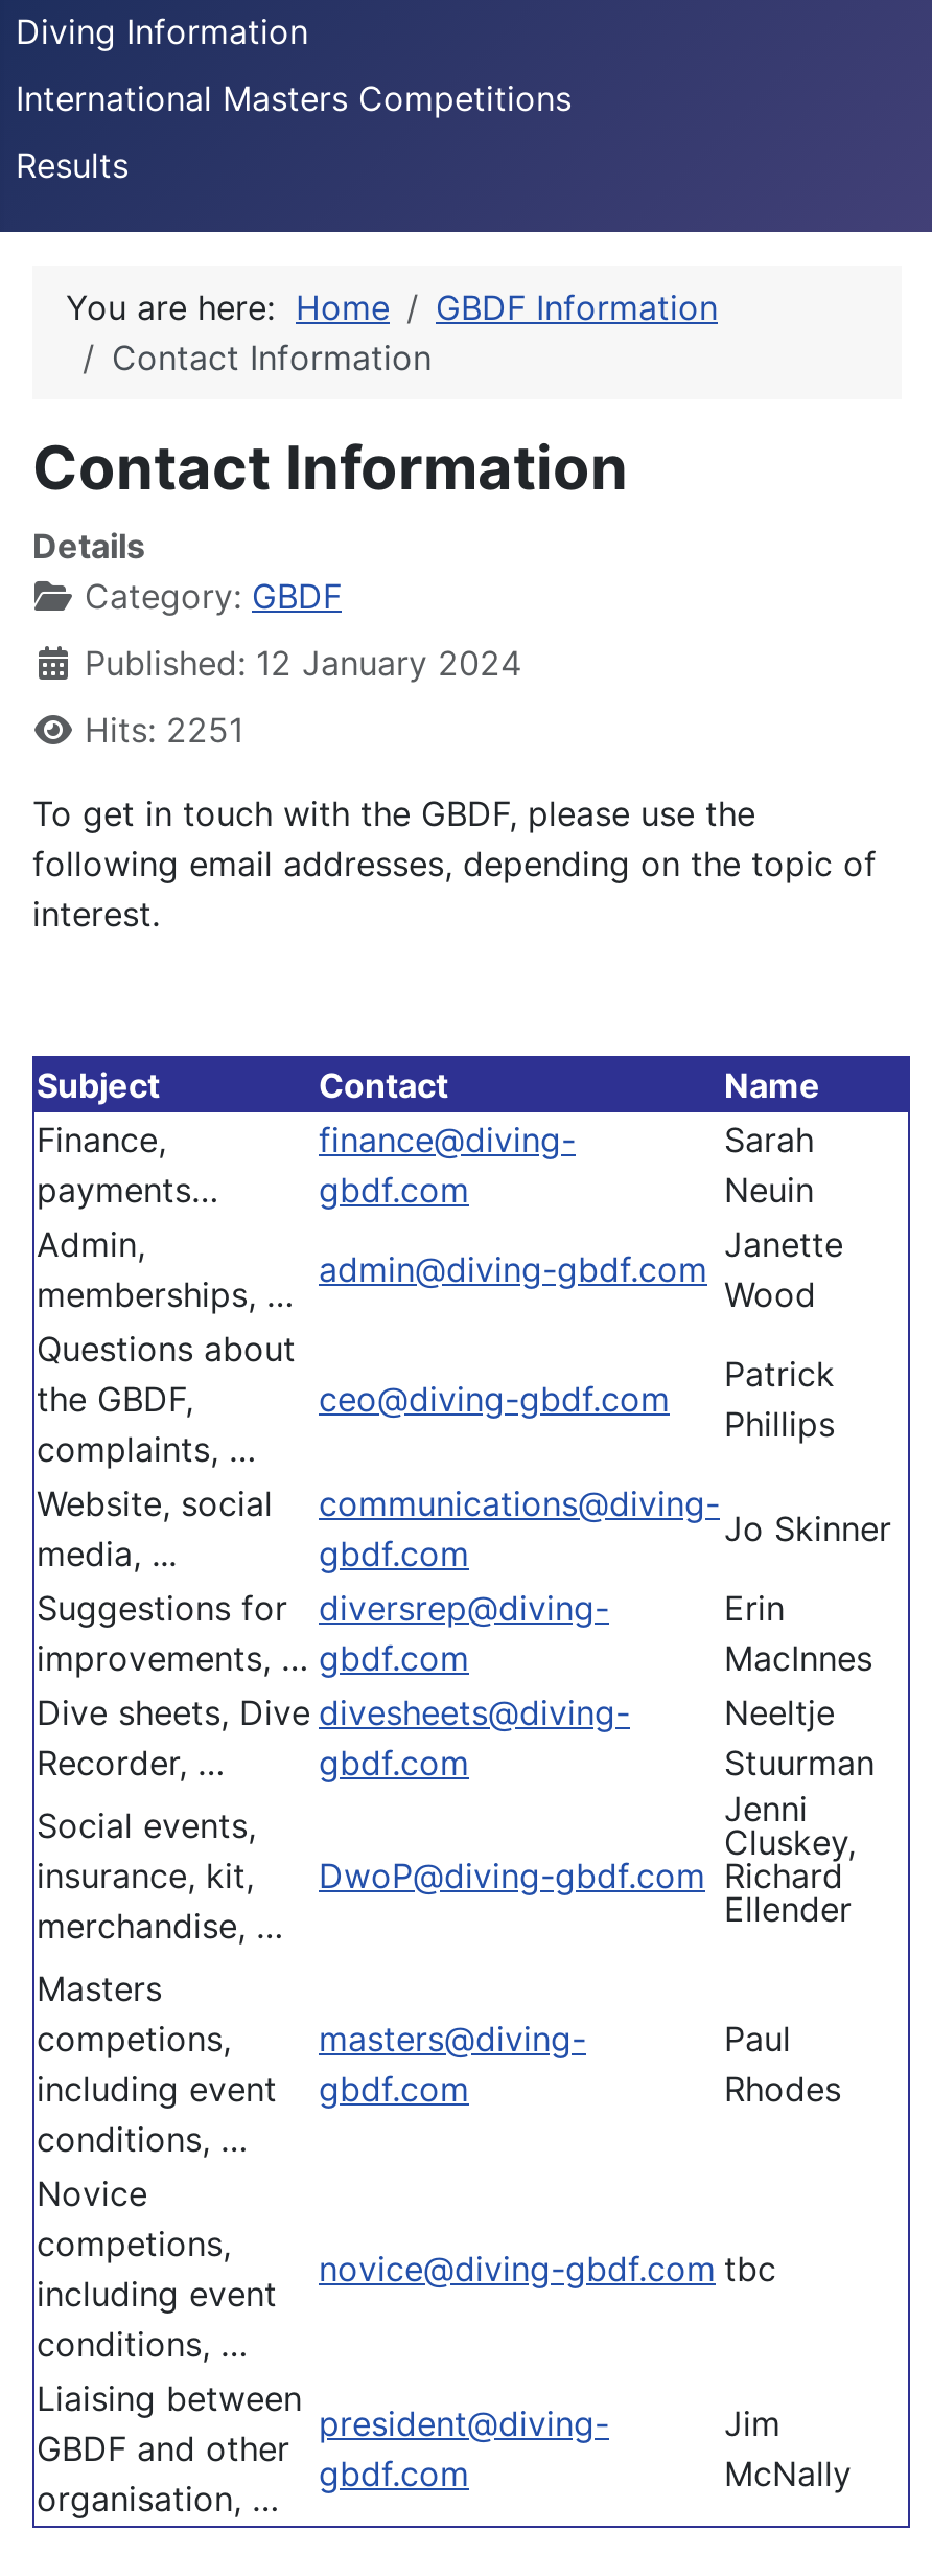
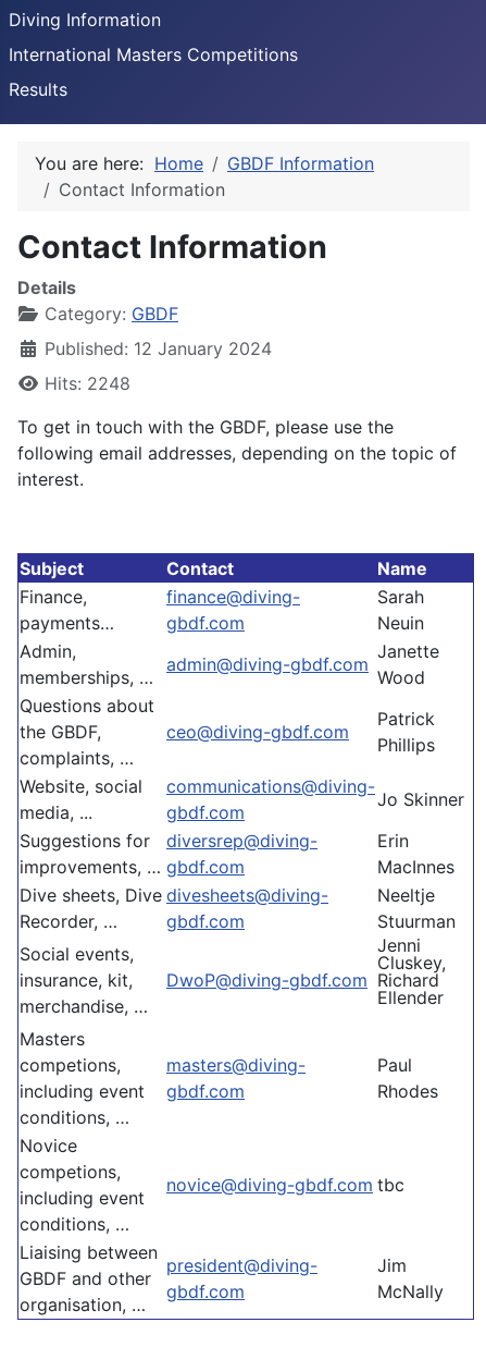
- Hits: 2251
+ Hits: 2248
